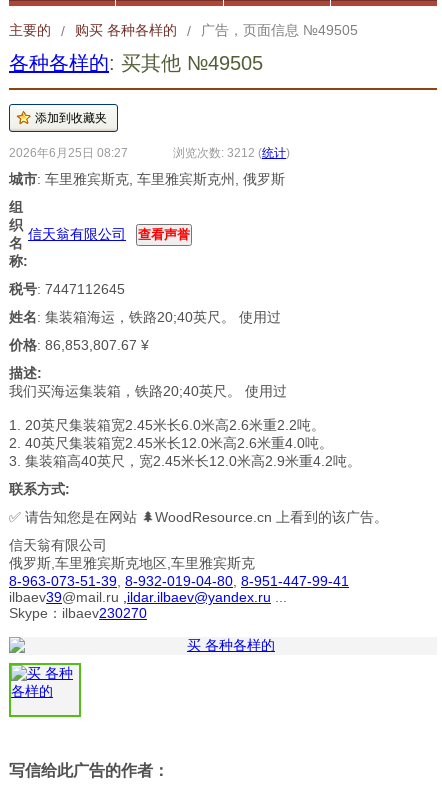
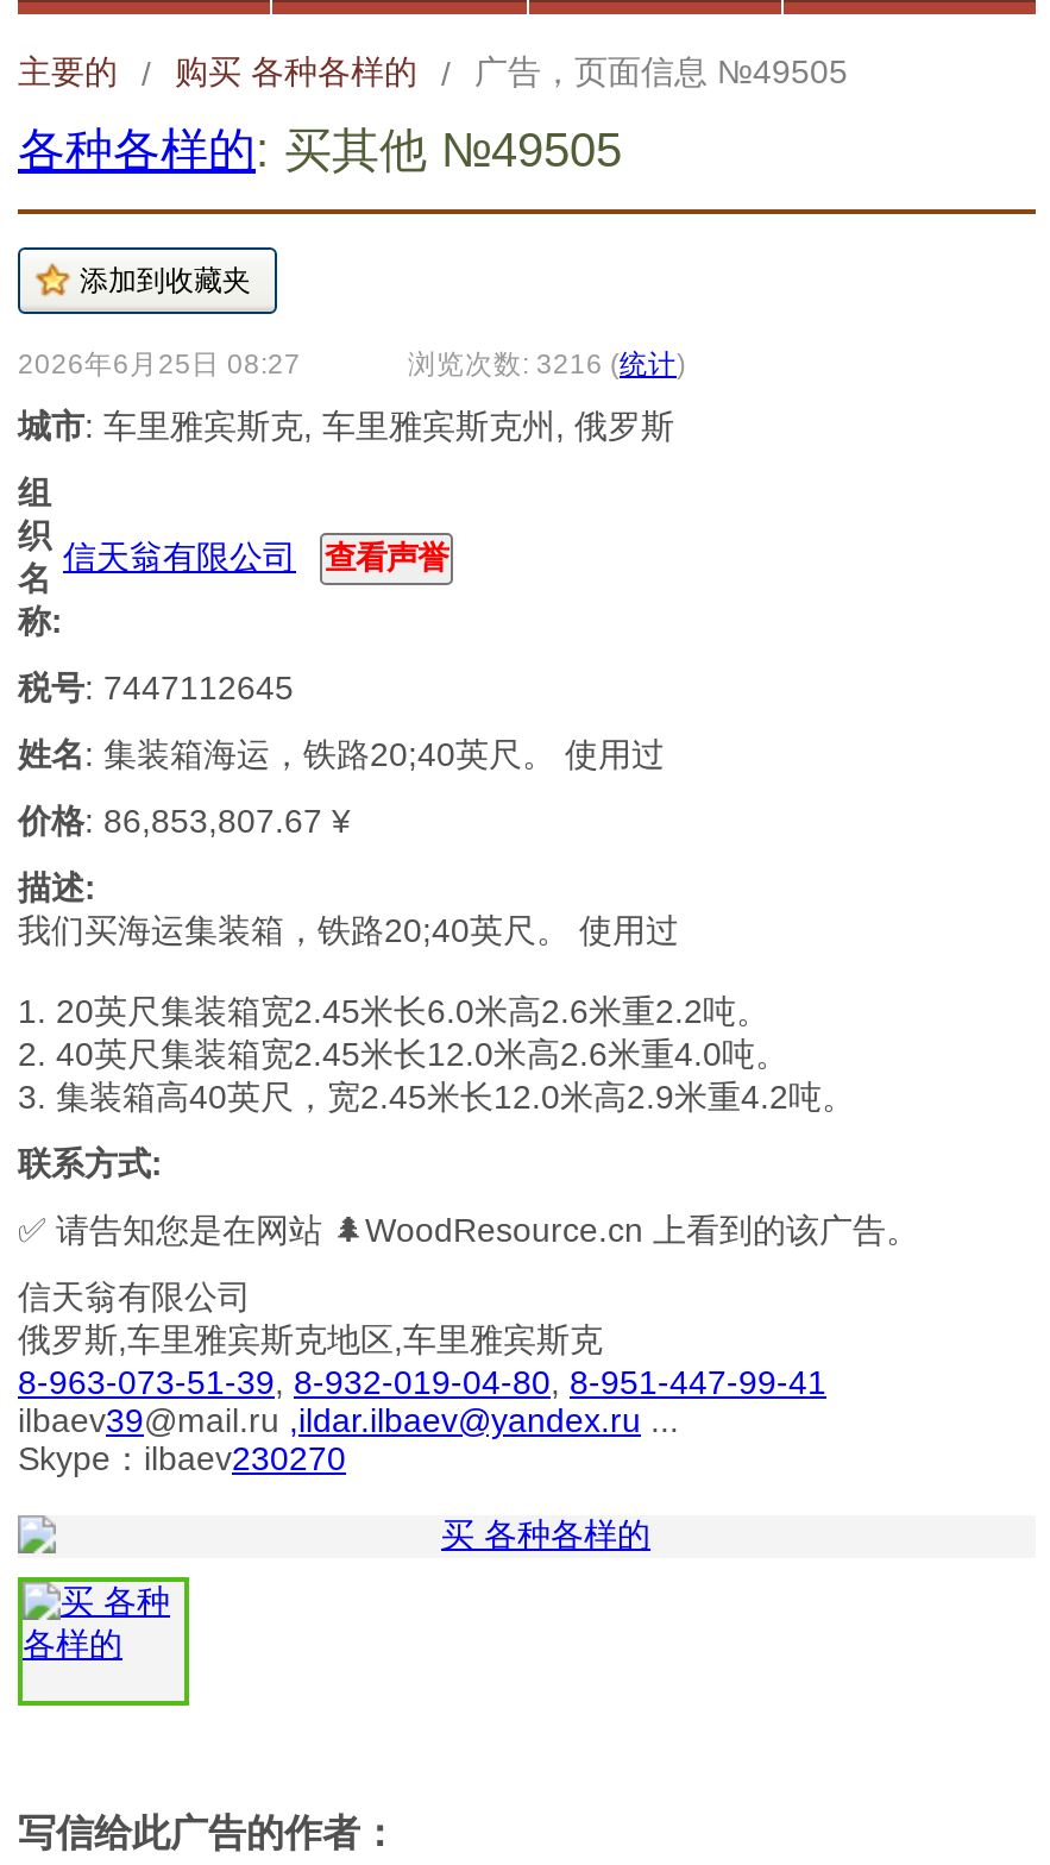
- 浏览次数: 3212 (统计)
+ 浏览次数: 3216 (统计)
